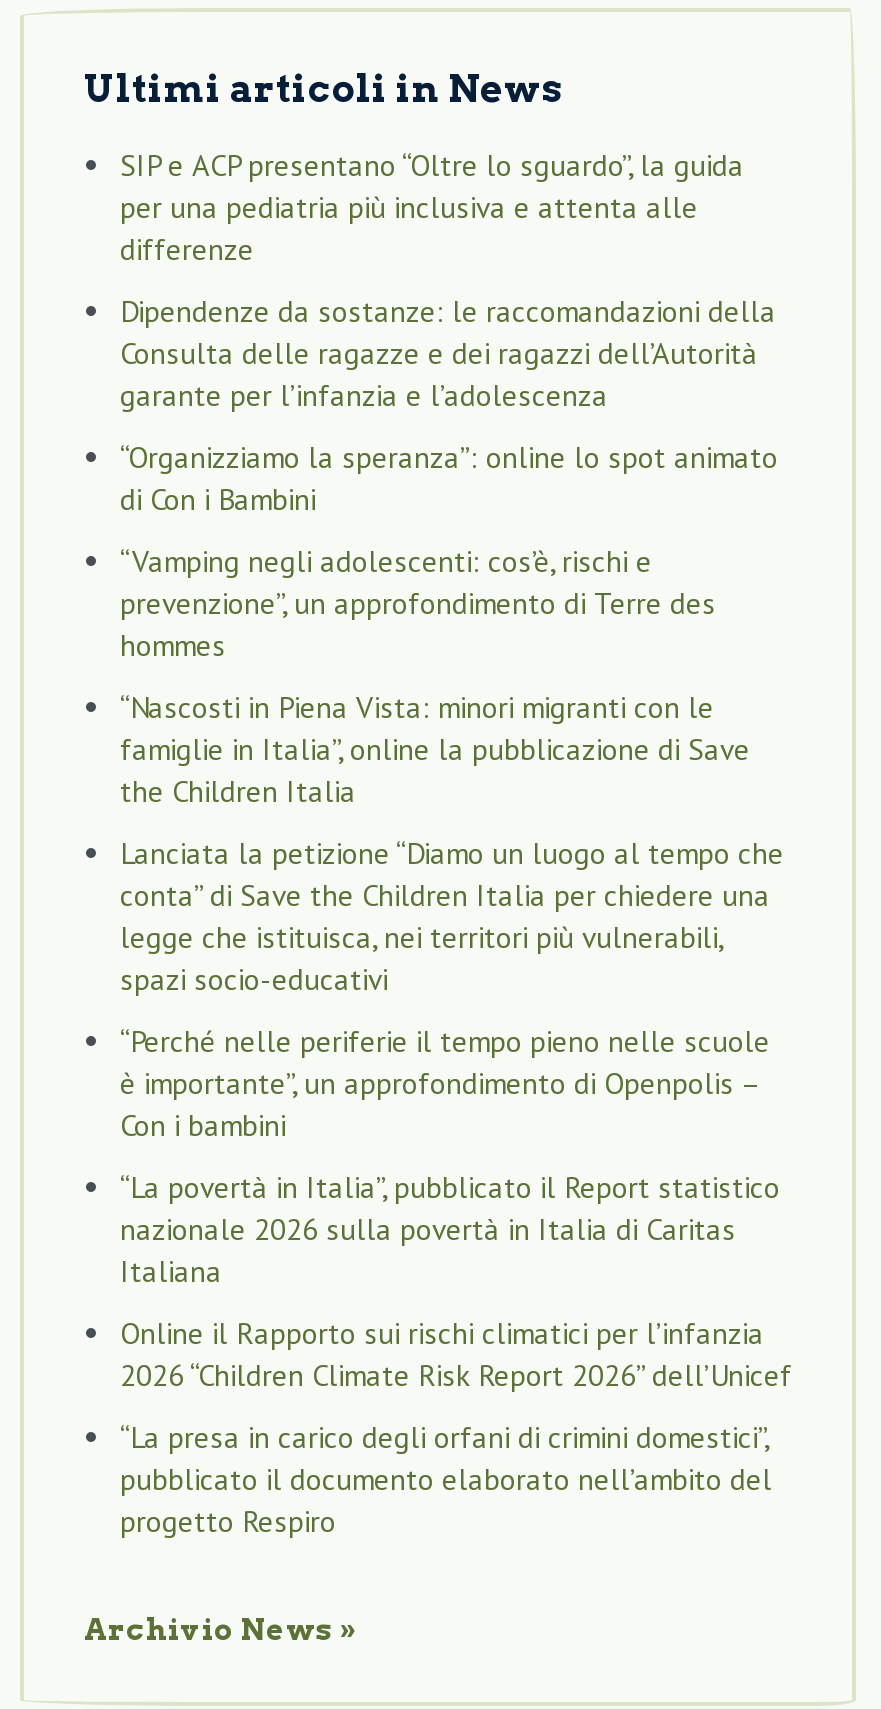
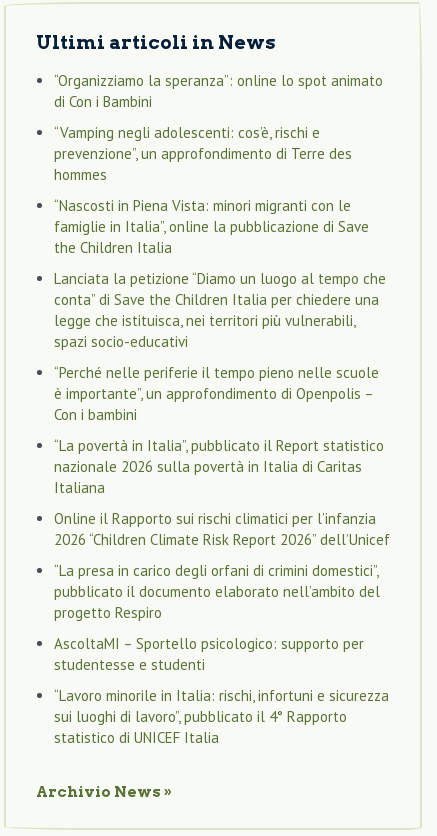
- SIP e ACP presentano “Oltre lo sguardo”, la guida
- per una pediatria più inclusiva e attenta alle
- differenze
- Dipendenze da sostanze: le raccomandazioni della
- Consulta delle ragazze e dei ragazzi dell’Autorità
- garante per l’infanzia e l’adolescenza

moved up: “Organizziamo la speranza”: online lo spot animato | di Con i Bambini | “Vamping negli adolescenti: cos’è, rischi e | ... | pubblicato il documento elaborato nell’ambito del | progetto Respiro

+ AscoltaMI – Sportello psicologico: supporto per
+ studentesse e studenti
+ “Lavoro minorile in Italia: rischi, infortuni e sicurezza
+ sui luoghi di lavoro”, pubblicato il 4° Rapporto
+ statistico di UNICEF Italia
